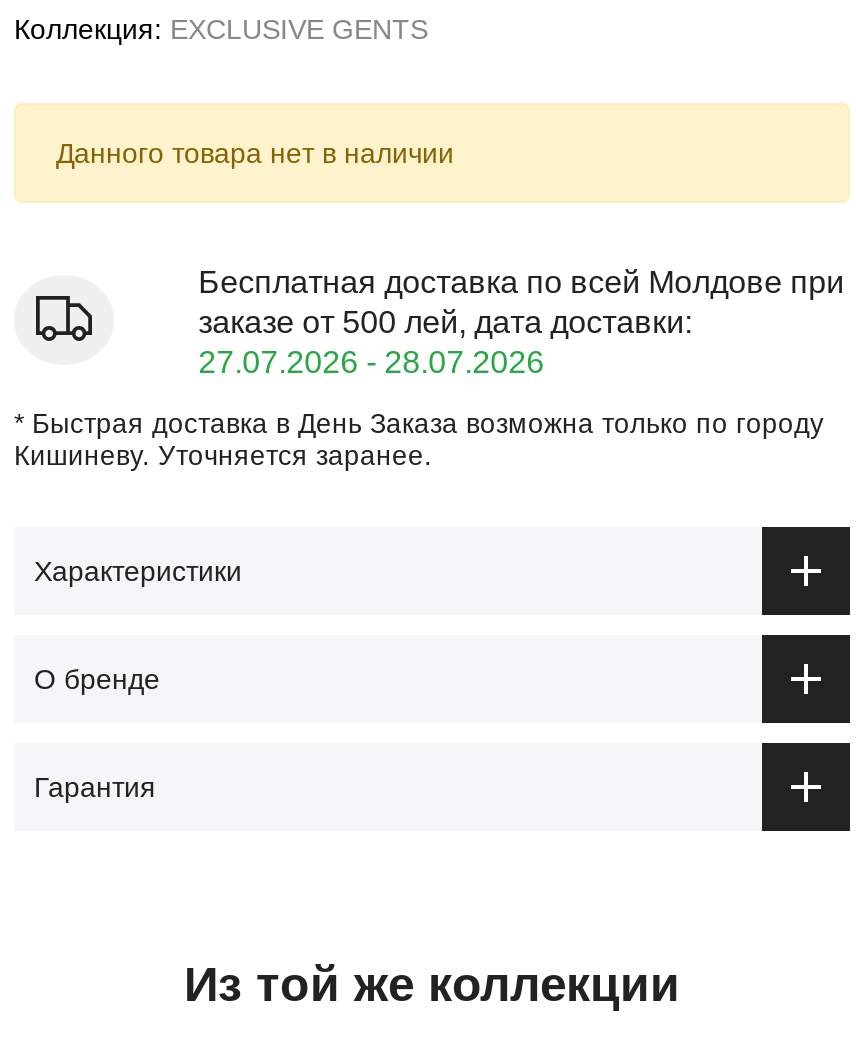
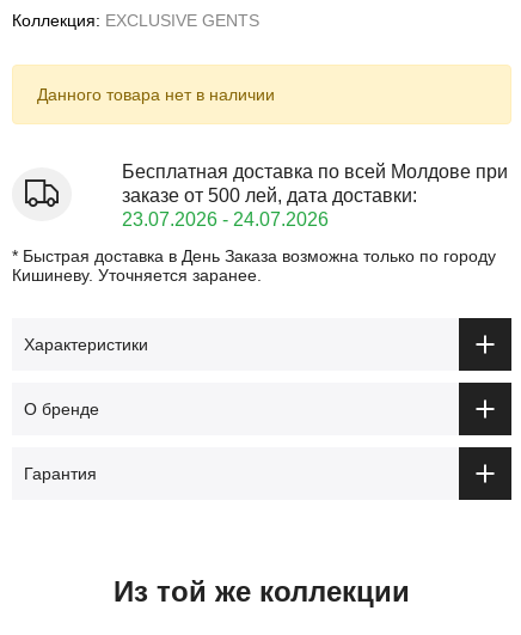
- 27.07.2026 - 28.07.2026
+ 23.07.2026 - 24.07.2026
